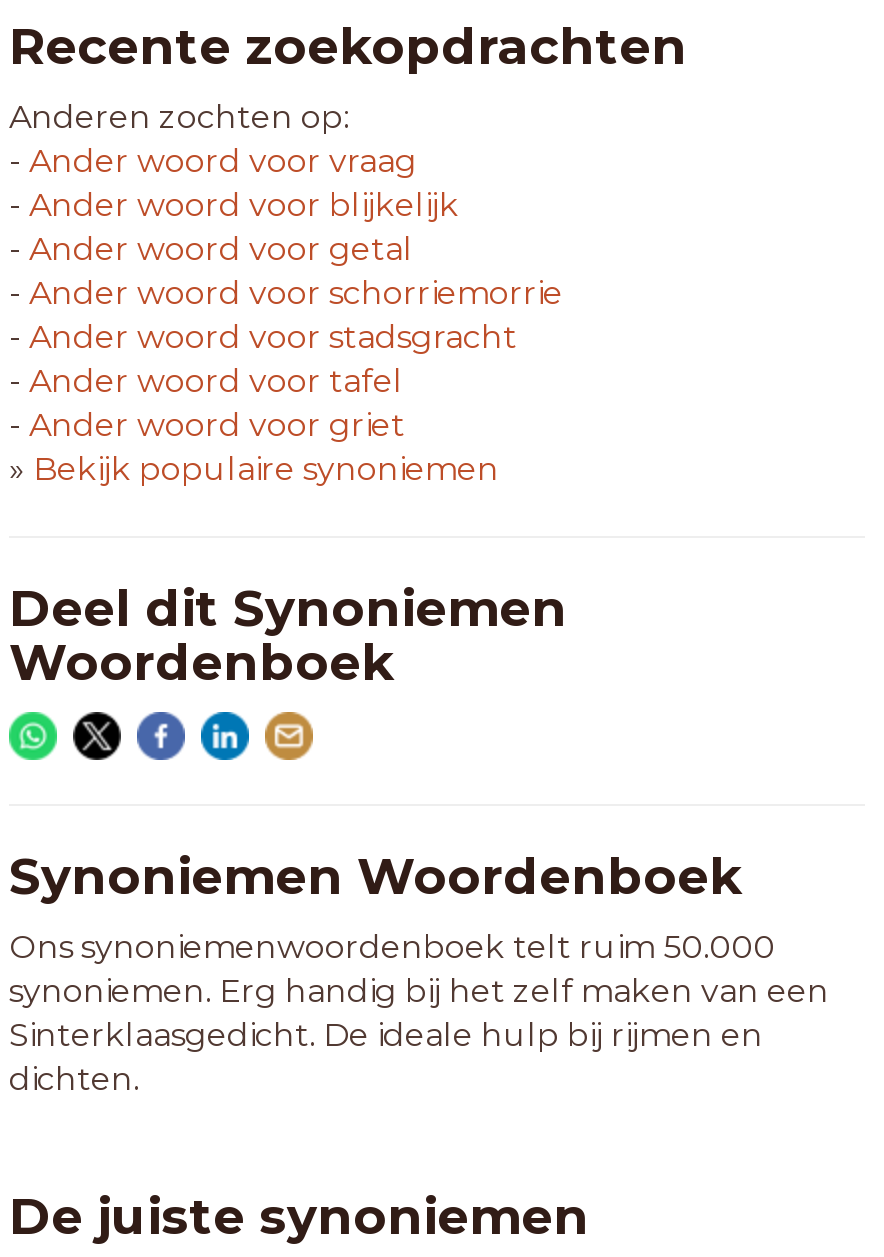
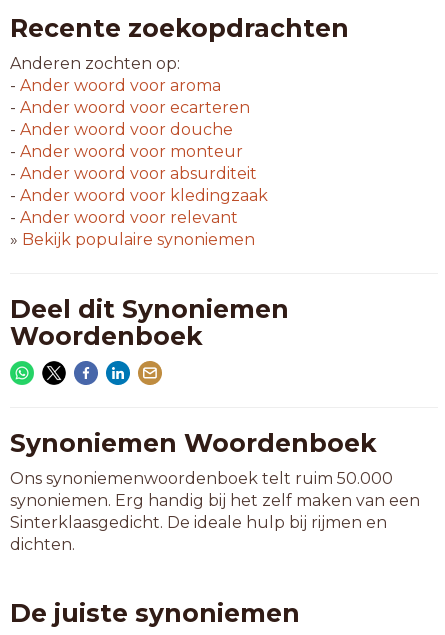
- - Ander woord voor vraag
+ - Ander woord voor aroma

- - Ander woord voor blijkelijk
+ - Ander woord voor ecarteren

- - Ander woord voor getal
+ - Ander woord voor douche

- - Ander woord voor schorriemorrie
+ - Ander woord voor monteur

- - Ander woord voor stadsgracht
+ - Ander woord voor absurditeit

- - Ander woord voor tafel
+ - Ander woord voor kledingzaak

- - Ander woord voor griet
+ - Ander woord voor relevant
